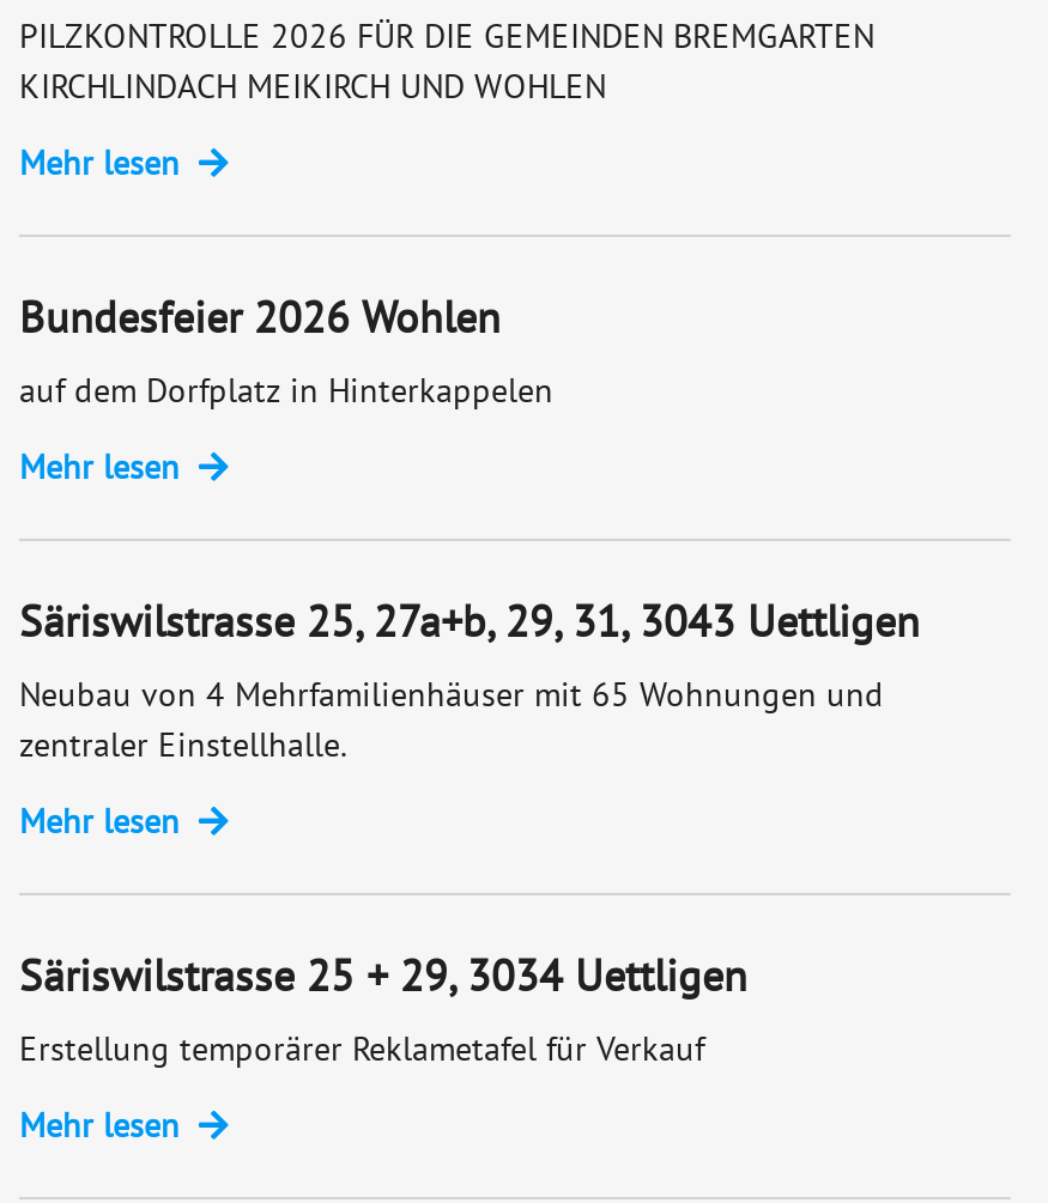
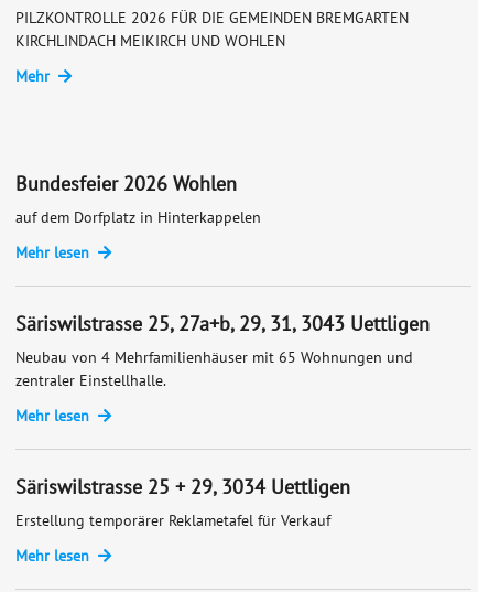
- Mehr lesen
+ Mehr
